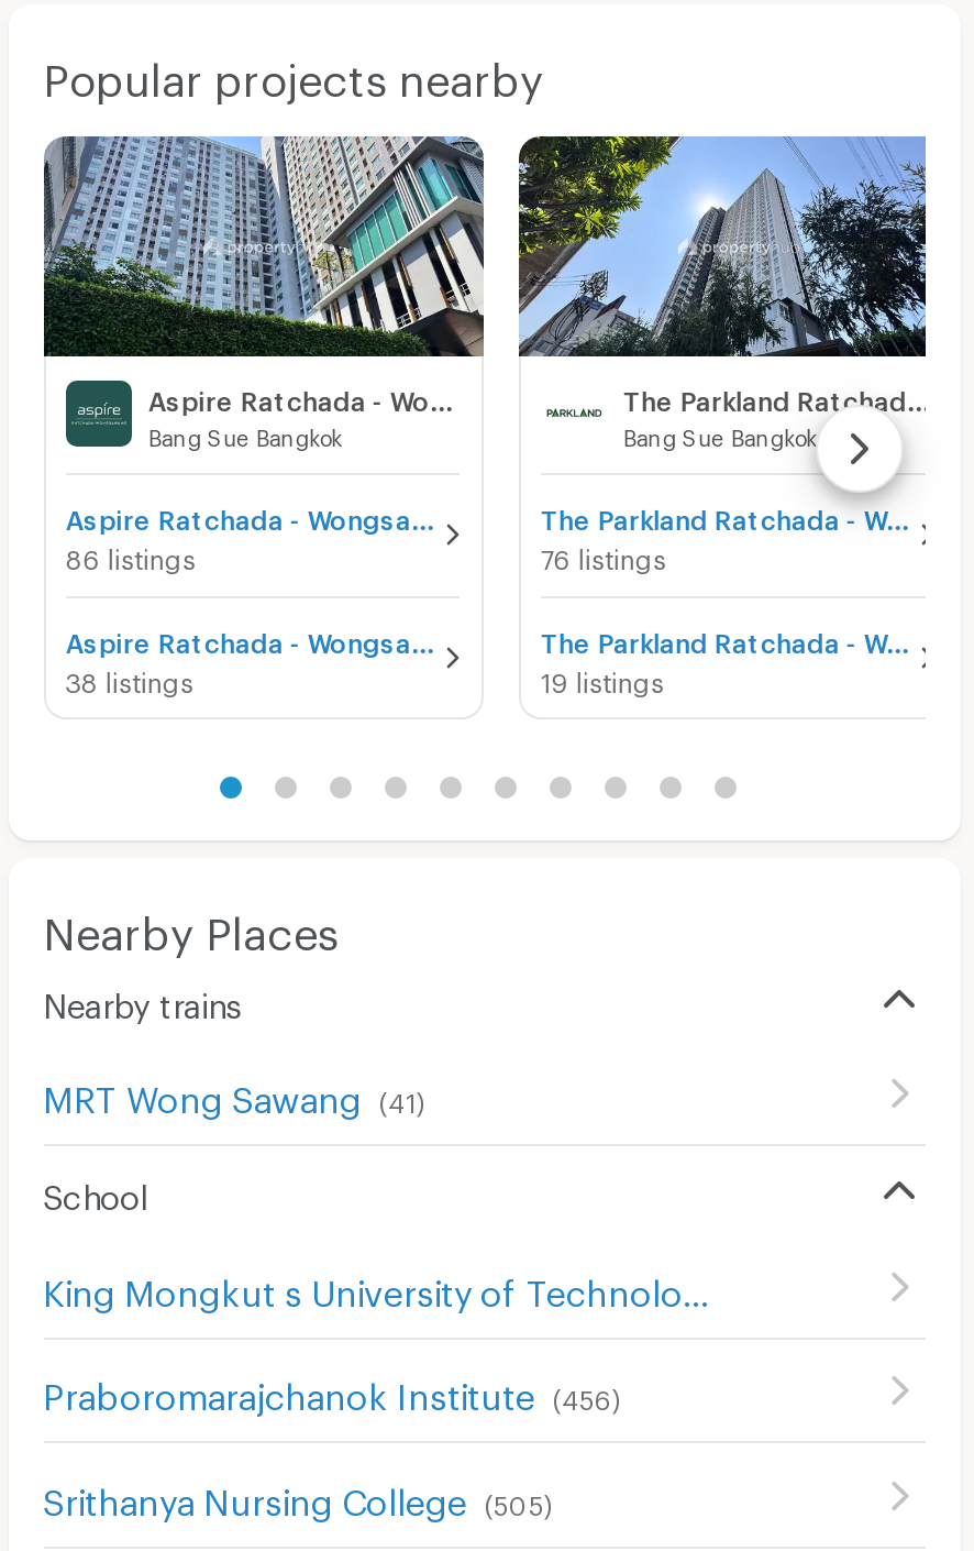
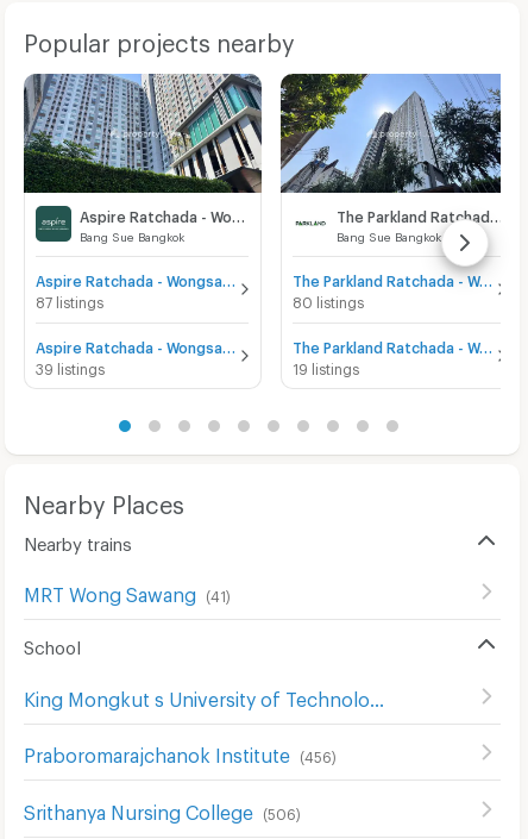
- 86 listings
+ 87 listings

- 76 listings
+ 80 listings

- 38 listings
+ 39 listings

- Srithanya Nursing College (505)
+ Srithanya Nursing College (506)
